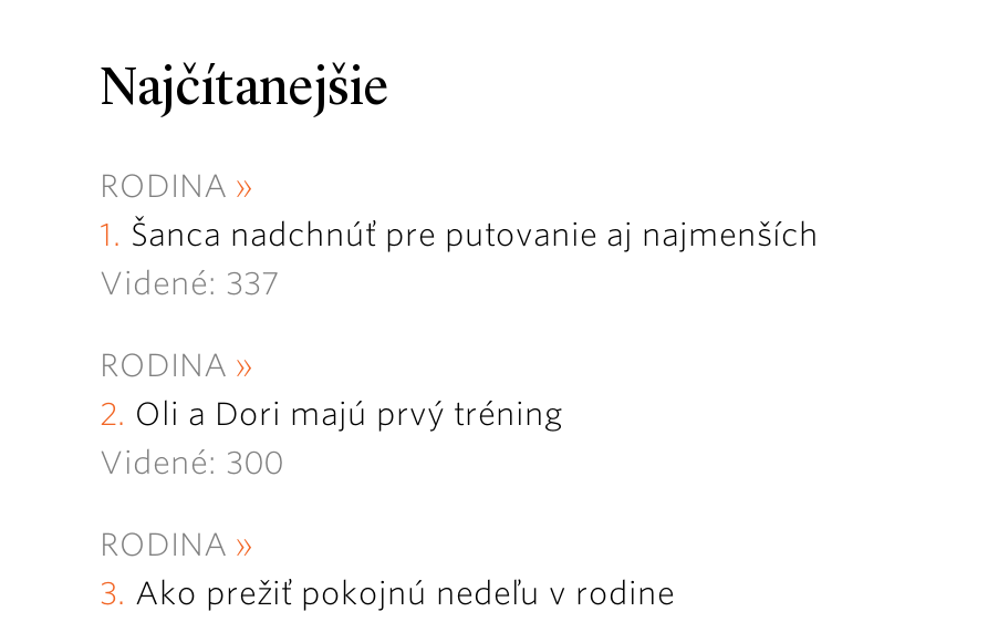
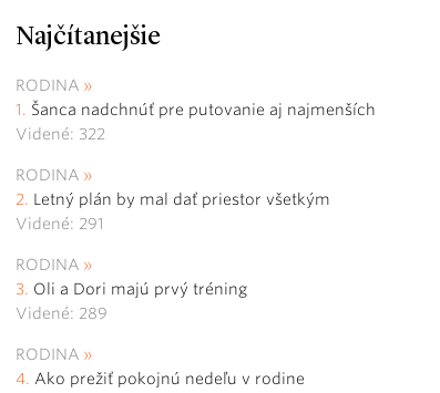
- Videné: 337
+ Videné: 322
+ RODINA
+ Letný plán by mal dať priestor všetkým
+ Videné: 291

- Videné: 300
+ Videné: 289
